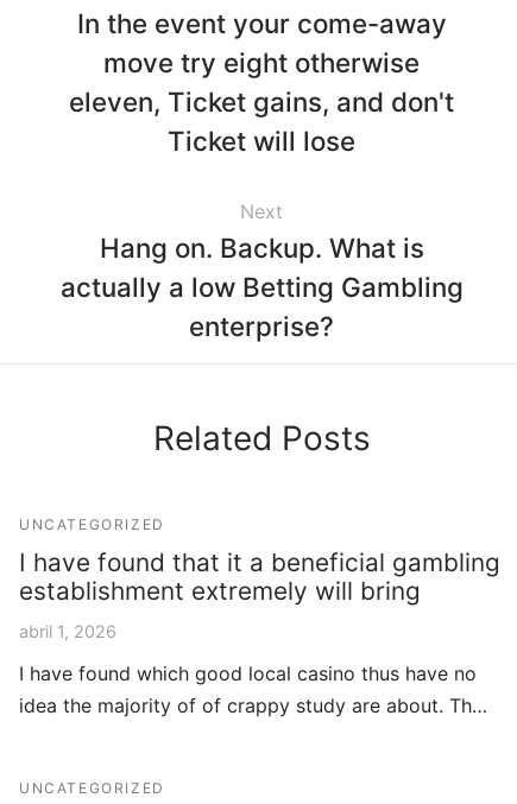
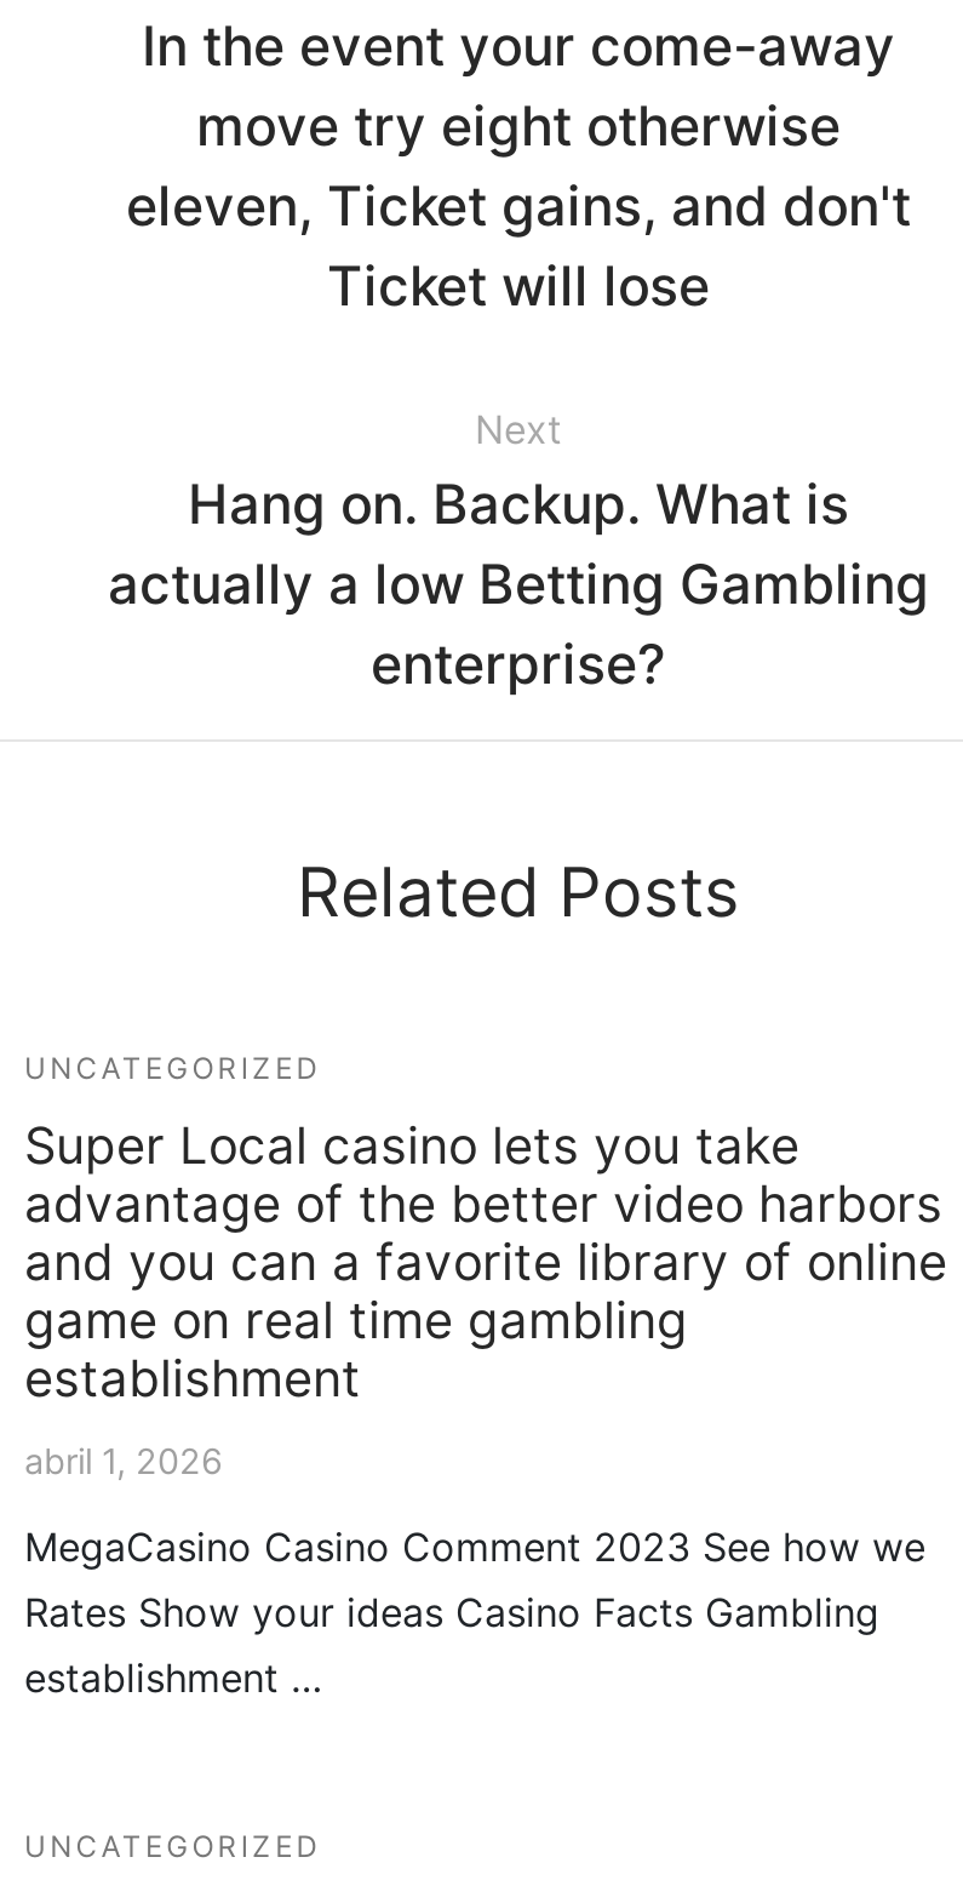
- I have found that it a beneficial gambling
- establishment extremely will bring
+ Super Local casino lets you take
+ advantage of the better video harbors
+ and you can a favorite library of online
+ game on real time gambling
+ establishment

- I have found which good local casino thus have no
- idea the majority of of crappy study are about. Th…
+ MegaCasino Casino Comment 2023 See how we
+ Rates Show your ideas Casino Facts Gambling
+ establishment …
